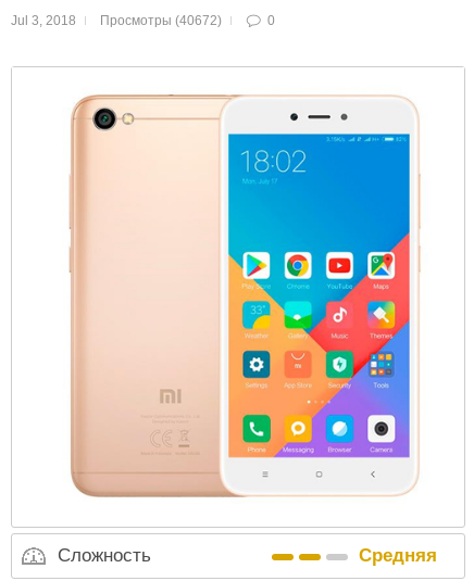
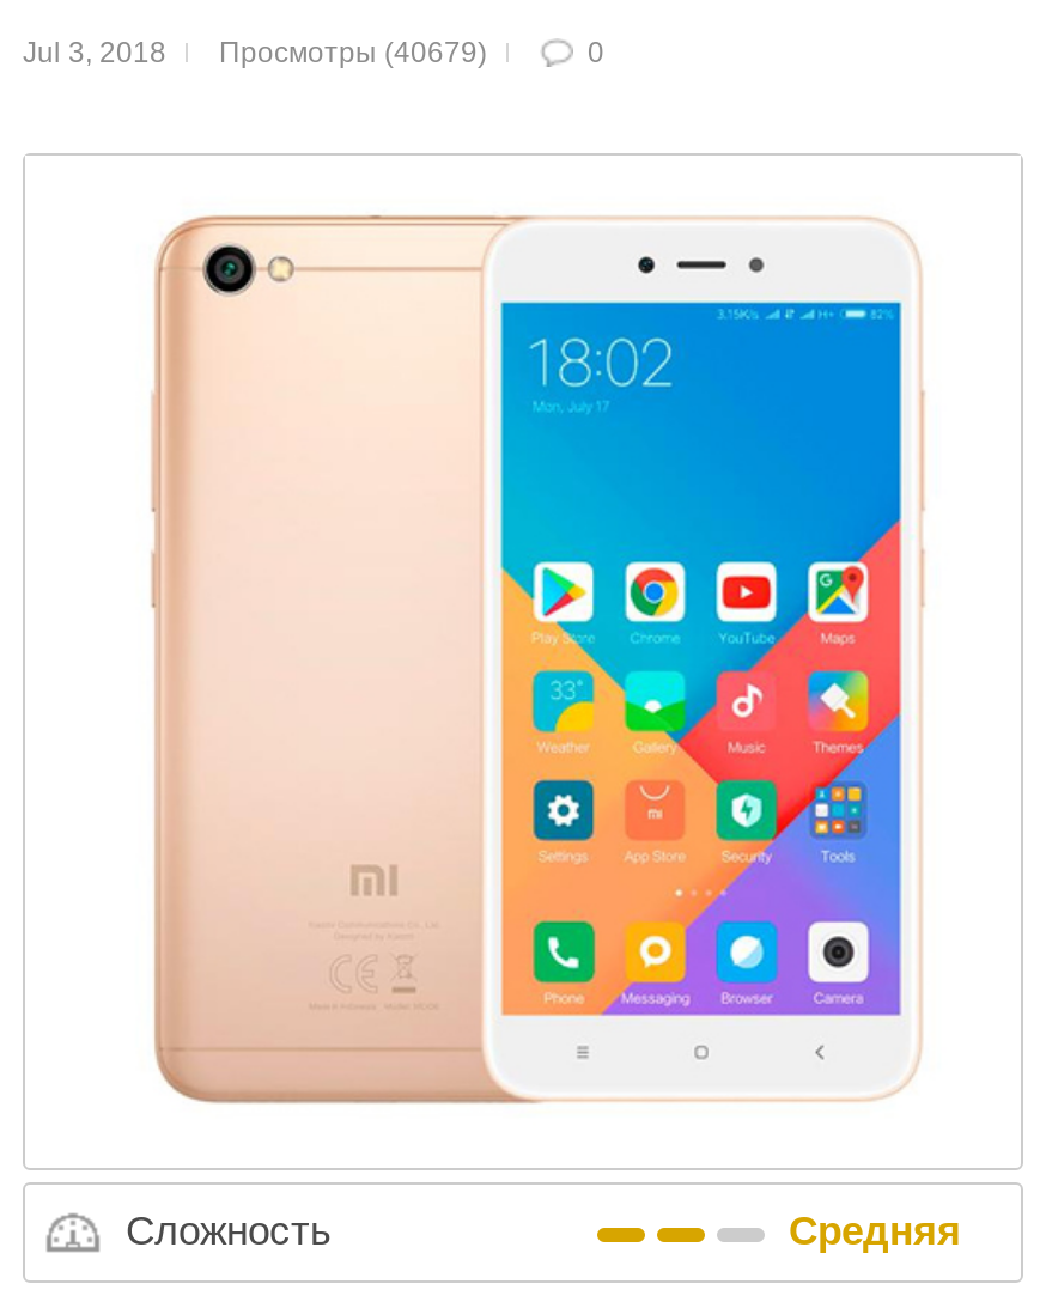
- Jul 3, 2018 Просмотры (40672)
+ Jul 3, 2018 Просмотры (40679)
